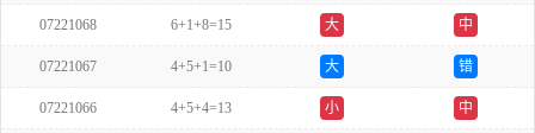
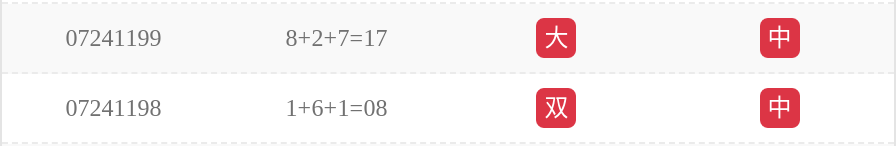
- 07221068
+ 07241199

- 6+1+8=15
+ 8+2+7=17

- 07221067
- 4+5+1=10
- 大
- 错
- 07221066
- 4+5+4=13
- 小
+ 07241198
+ 1+6+1=08
+ 双
